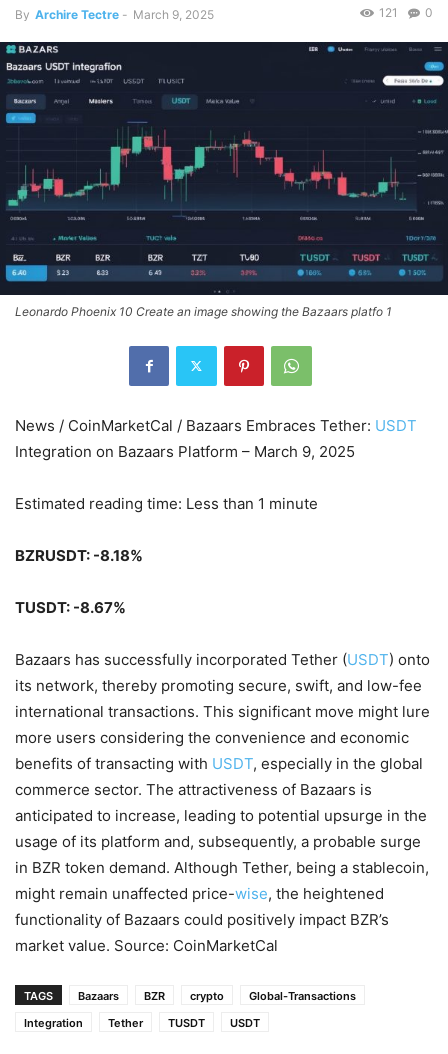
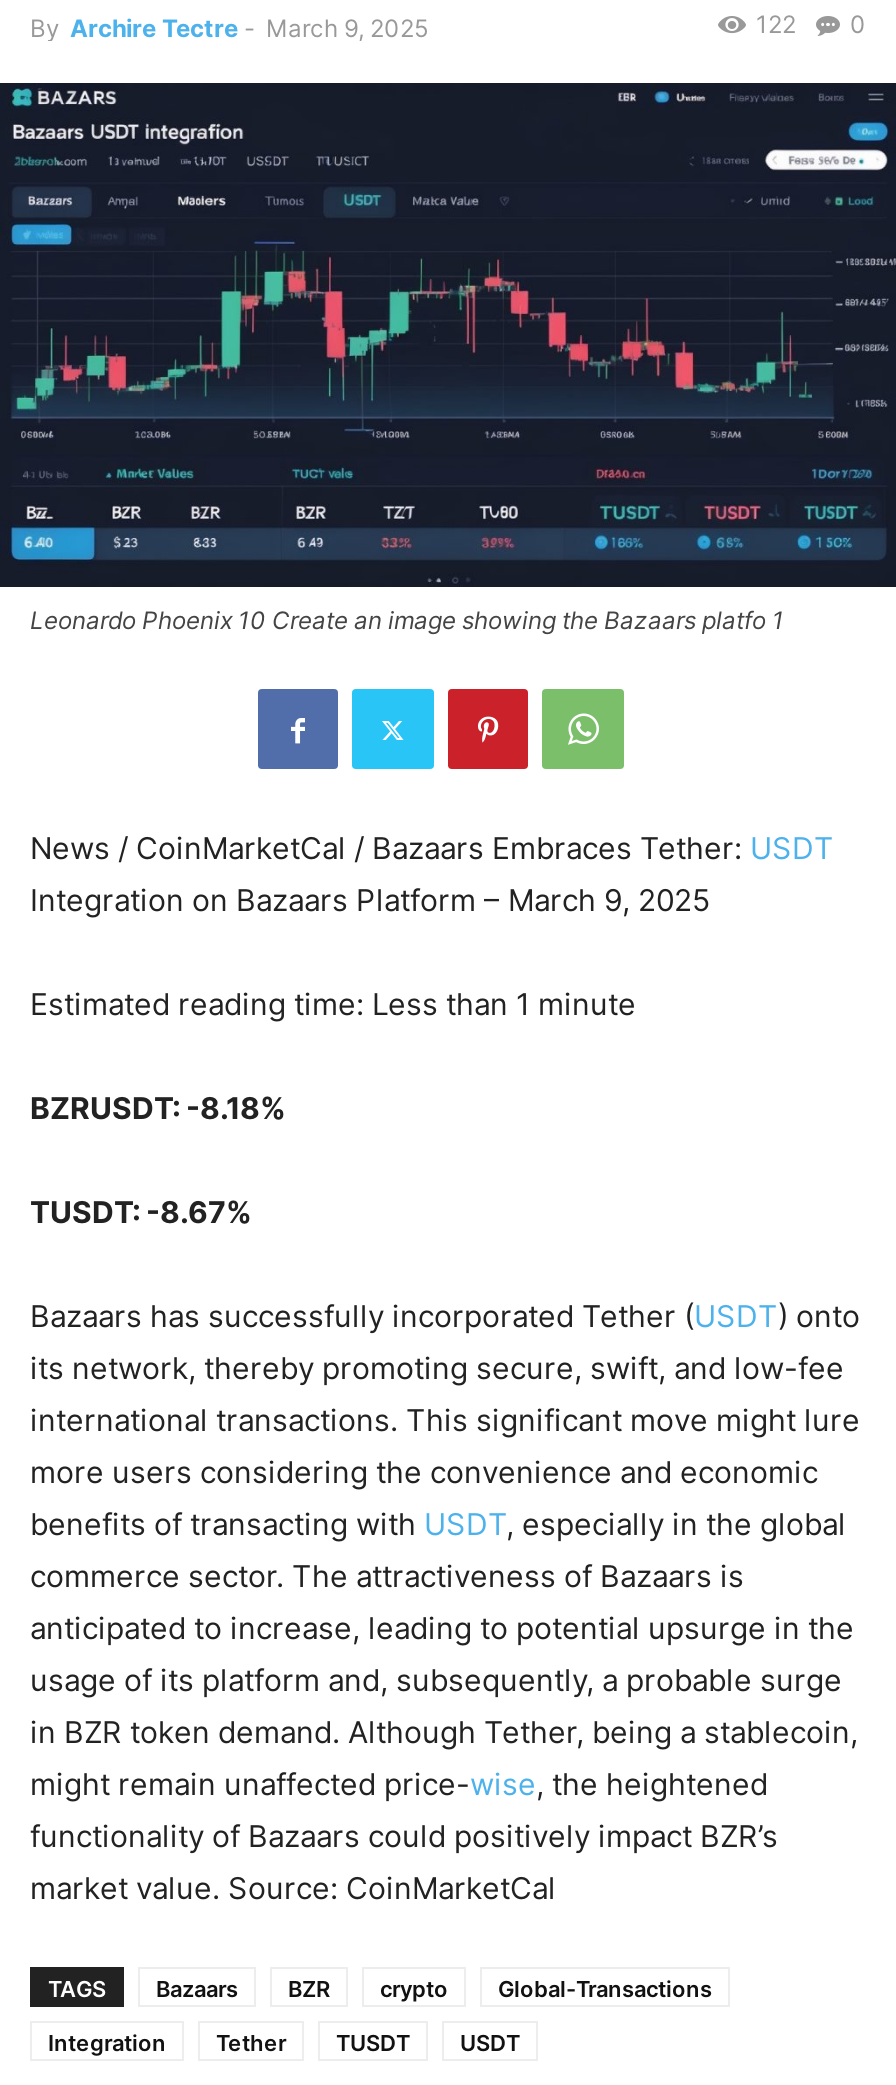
- 121 0
+ 122 0
